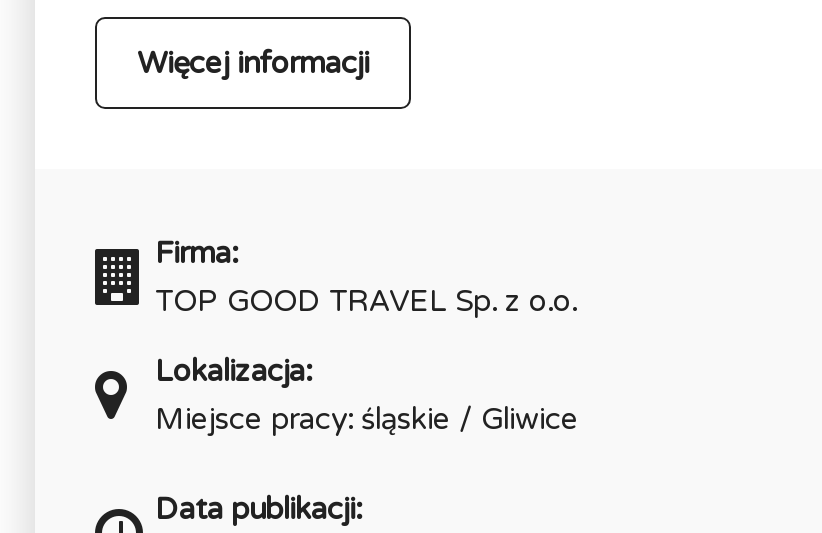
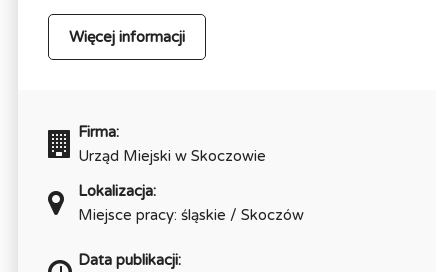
- TOP GOOD TRAVEL Sp. z o.o.
+ Urząd Miejski w Skoczowie

- Miejsce pracy: śląskie / Gliwice
+ Miejsce pracy: śląskie / Skoczów
